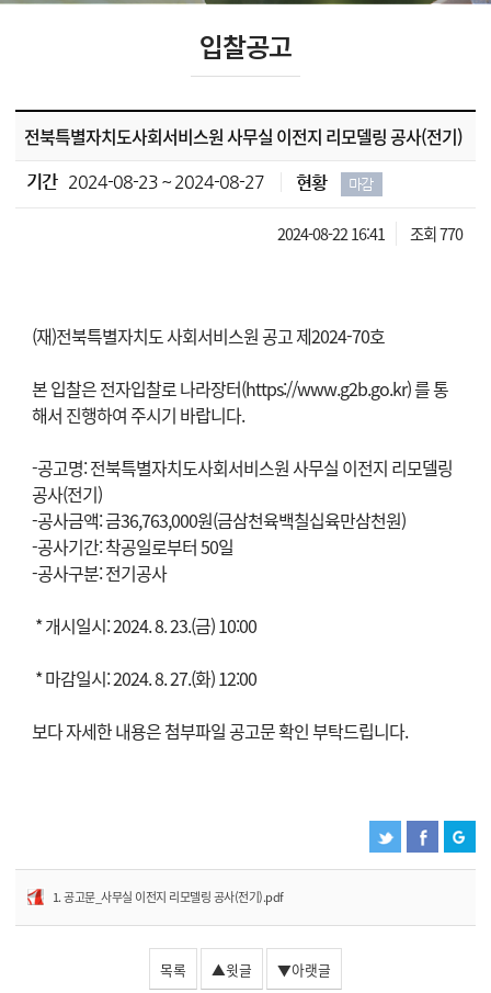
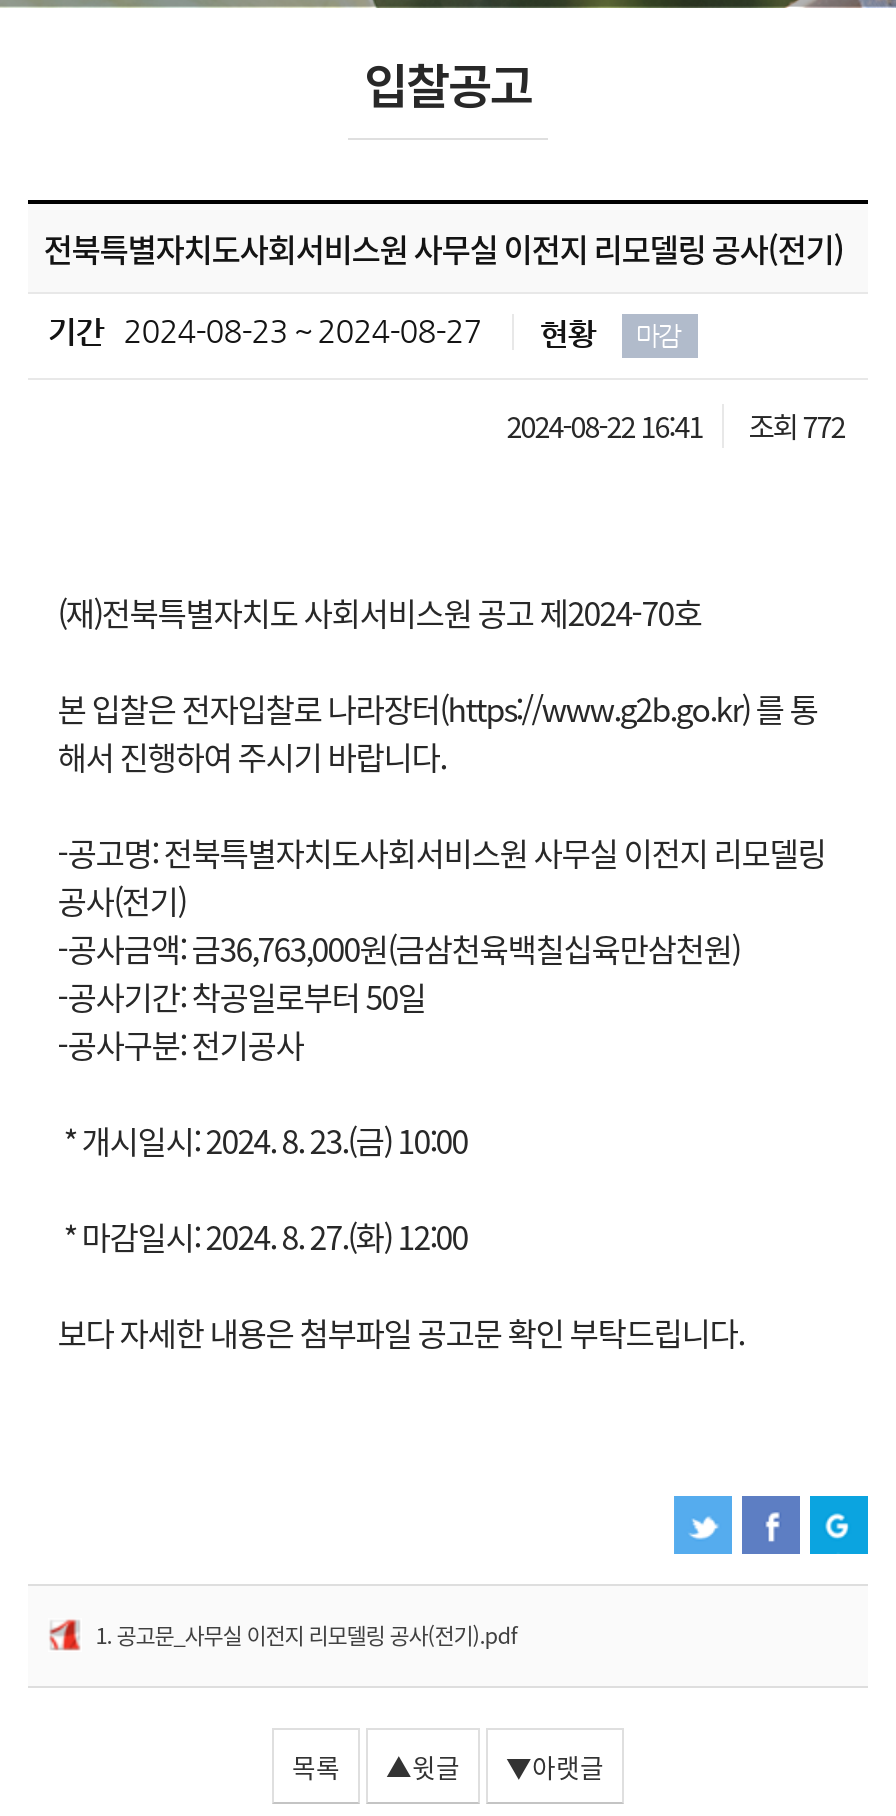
- 2024-08-22 16:41 조회 770
+ 2024-08-22 16:41 조회 772
